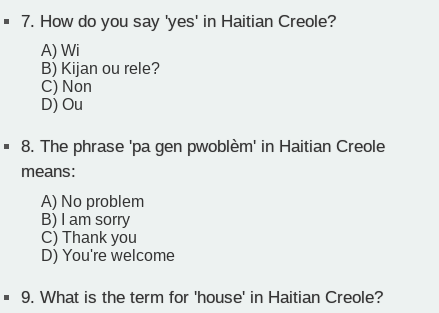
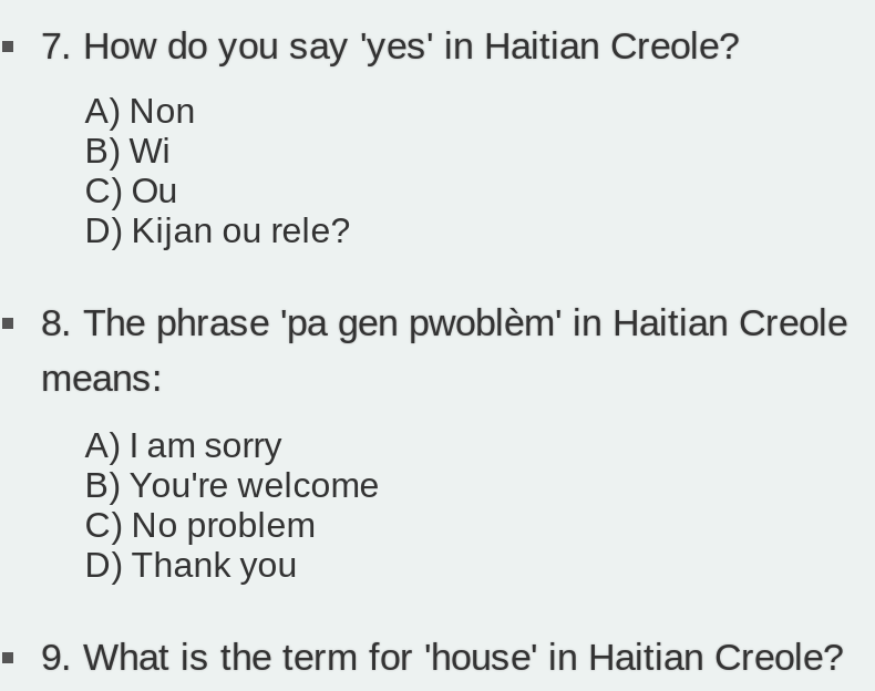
- A) Wi
- B) Kijan ou rele?
- C) Non
- D) Ou
+ A) Non
+ B) Wi
+ C) Ou
+ D) Kijan ou rele?

- A) No problem
- B) I am sorry
- C) Thank you
- D) You're welcome
+ A) I am sorry
+ B) You're welcome
+ C) No problem
+ D) Thank you
